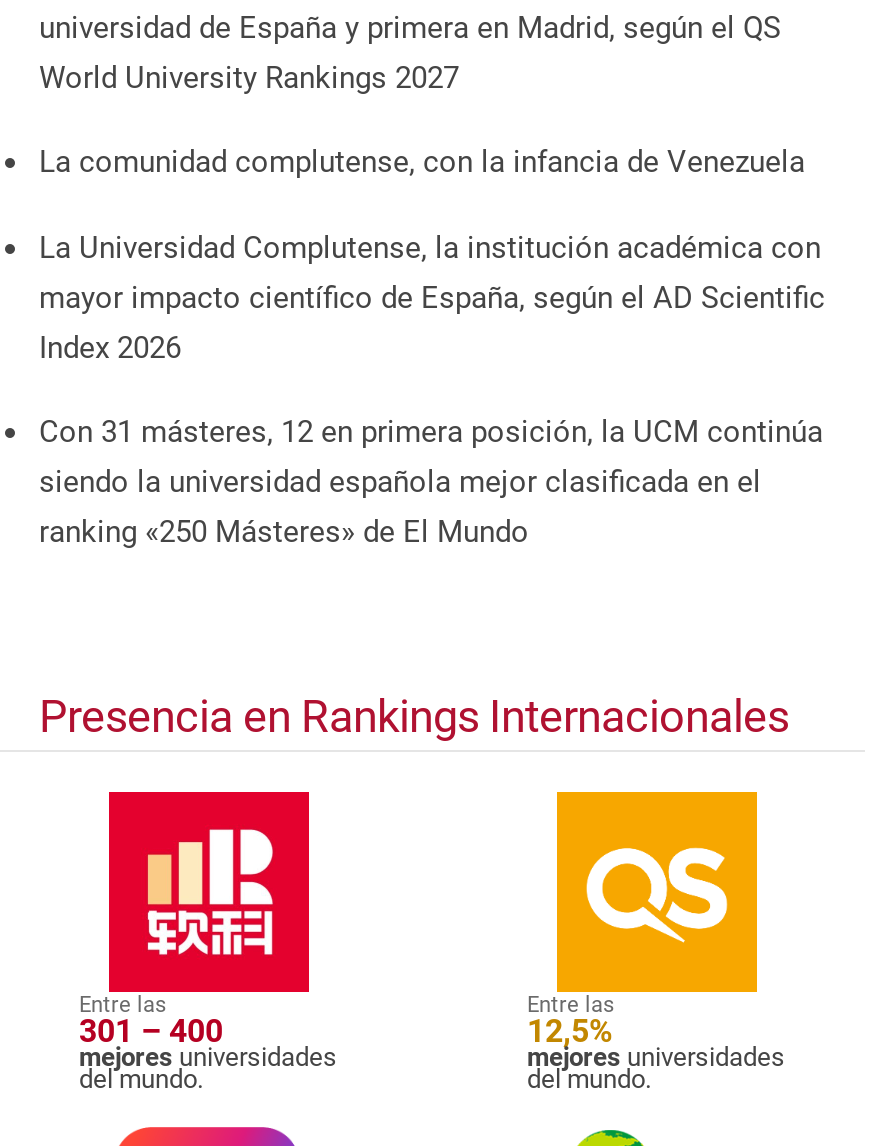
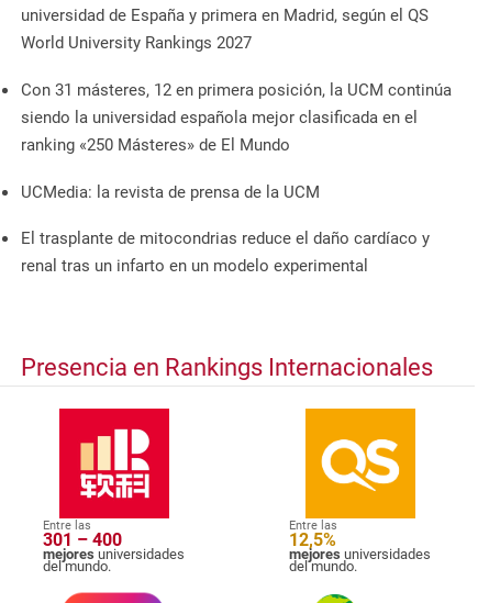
- La comunidad complutense, con la infancia de Venezuela
- La Universidad Complutense, la institución académica con
- mayor impacto científico de España, según el AD Scientific
- Index 2026

moved up: Con 31 másteres, 12 en primera posición, la UCM continúa | siendo la universidad española mejor clasificada en el | ranking «250 Másteres» de El Mundo

+ UCMedia: la revista de prensa de la UCM
+ El trasplante de mitocondrias reduce el daño cardíaco y
+ renal tras un infarto en un modelo experimental
